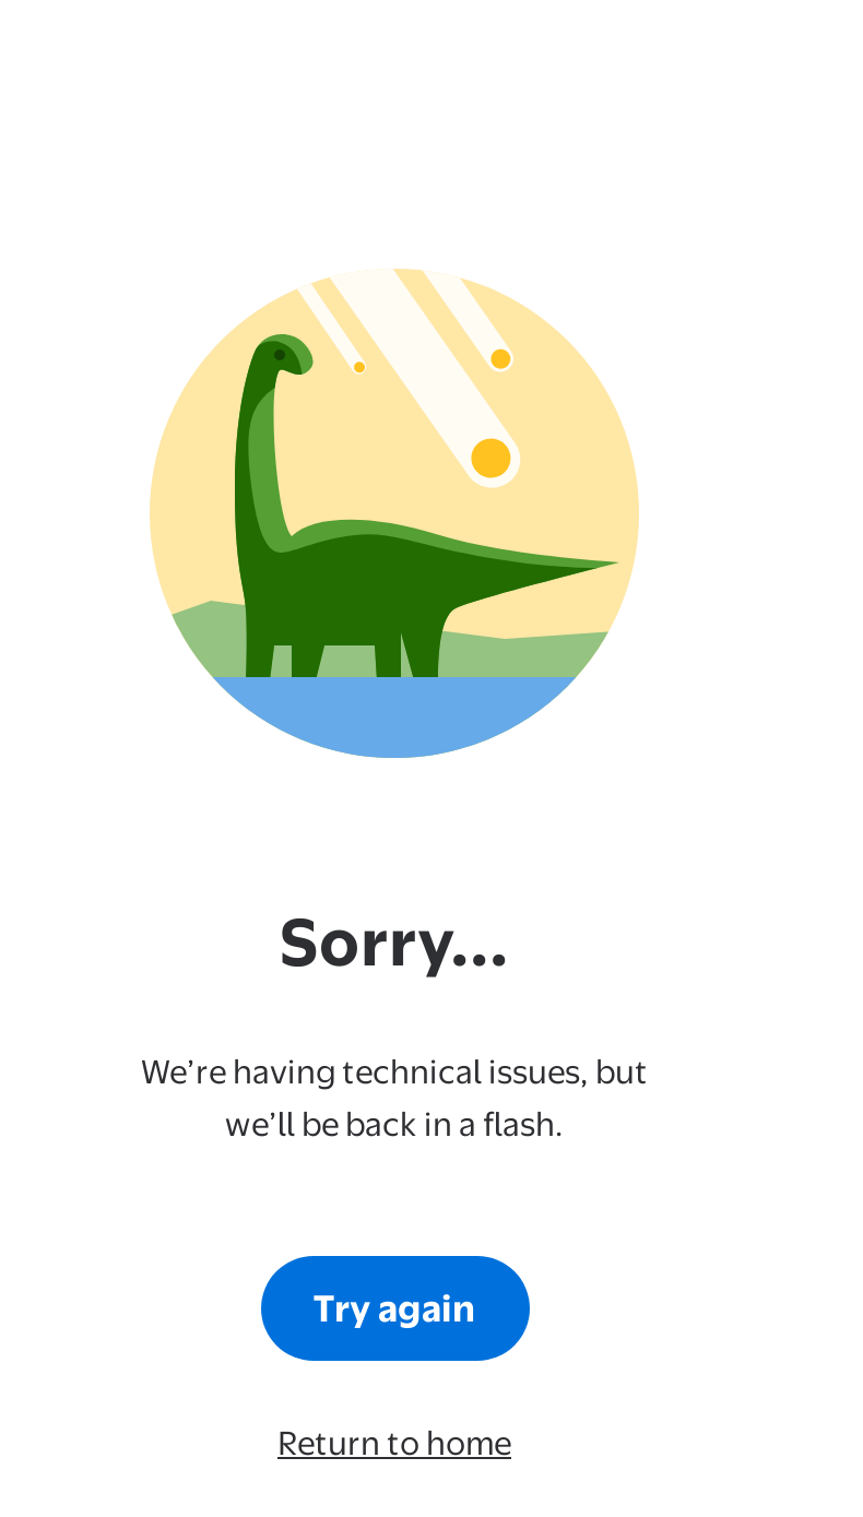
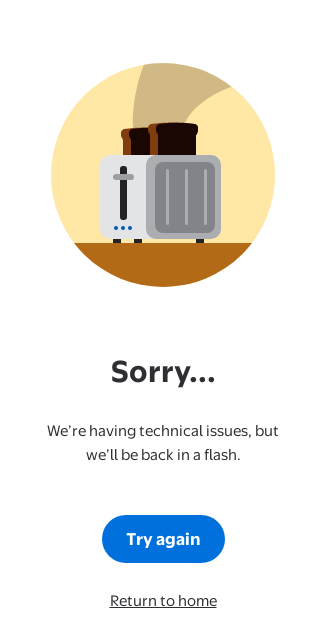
- [image]
+ [image]
